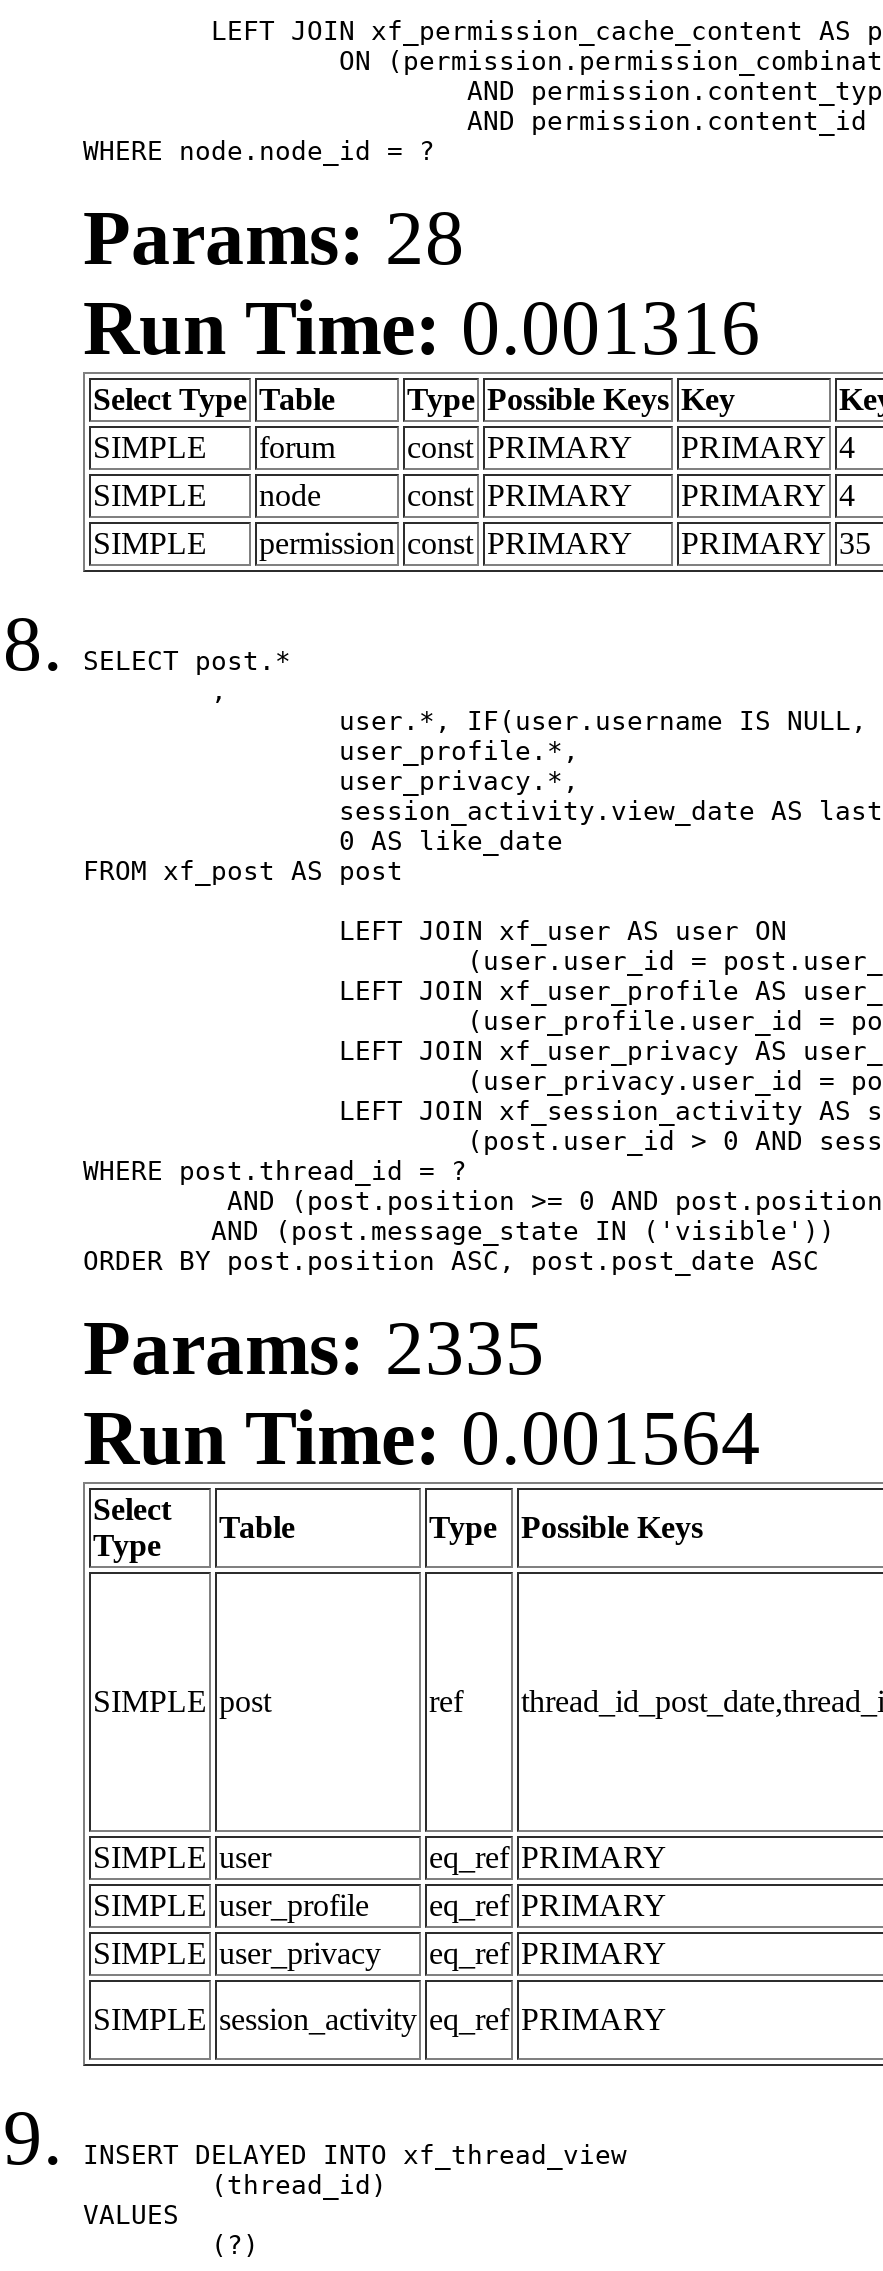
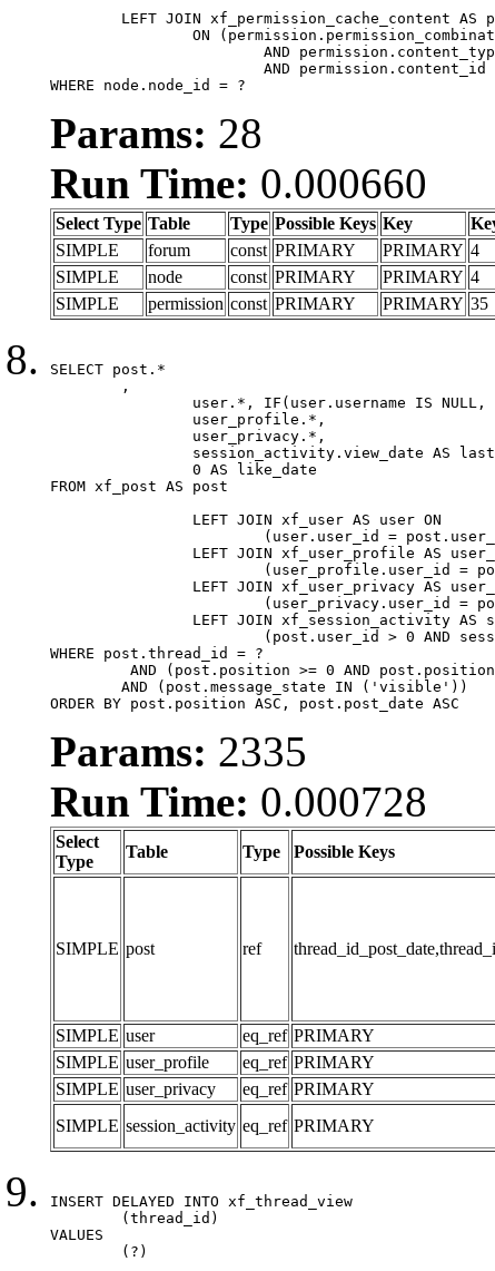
- Run Time: 0.001316
+ Run Time: 0.000660

- Run Time: 0.001564
+ Run Time: 0.000728
